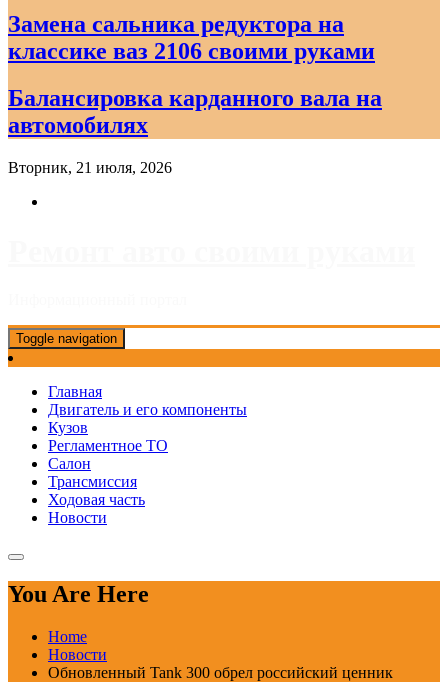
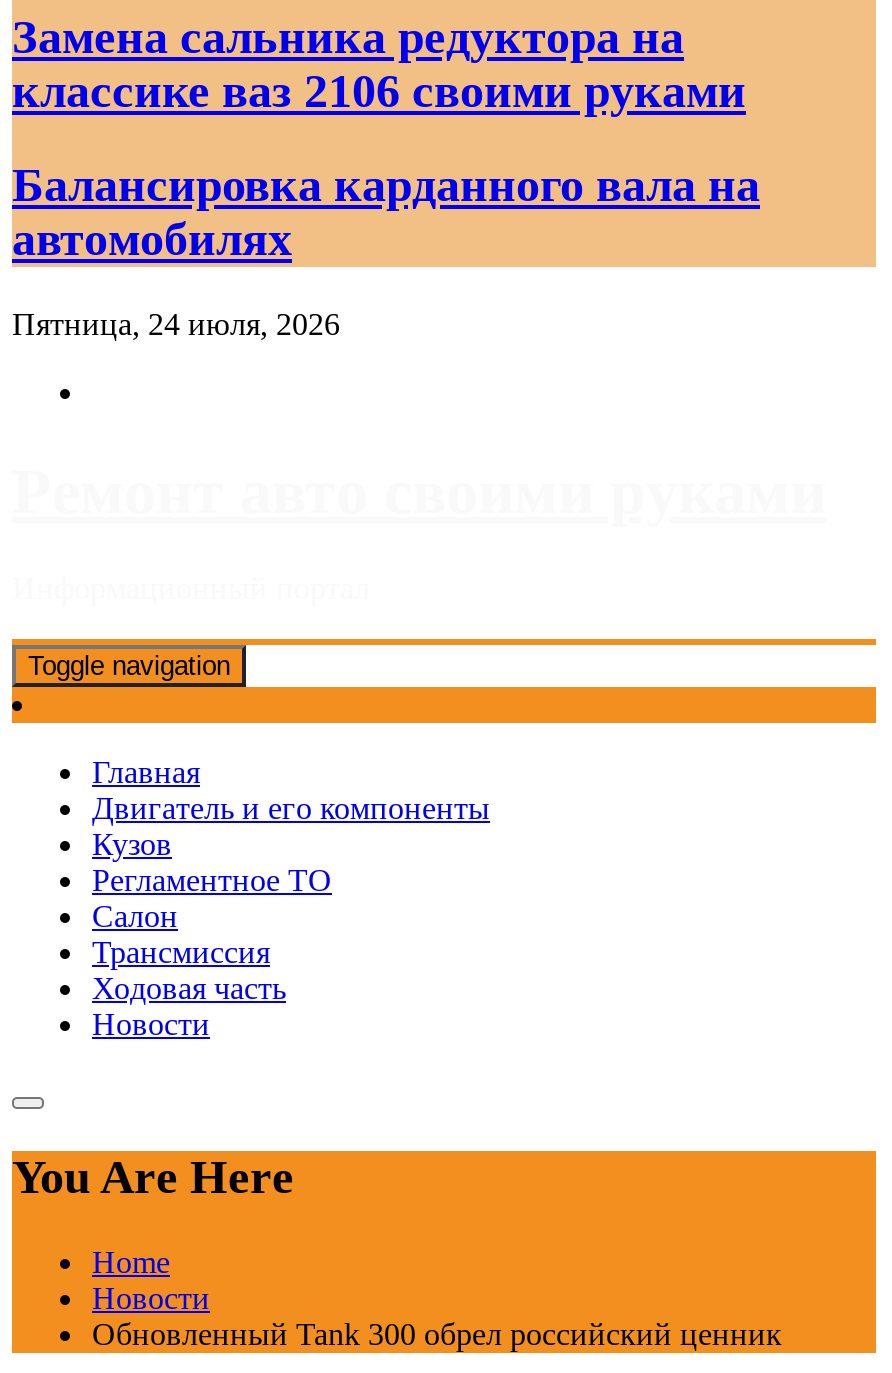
- Вторник, 21 июля, 2026
+ Пятница, 24 июля, 2026
